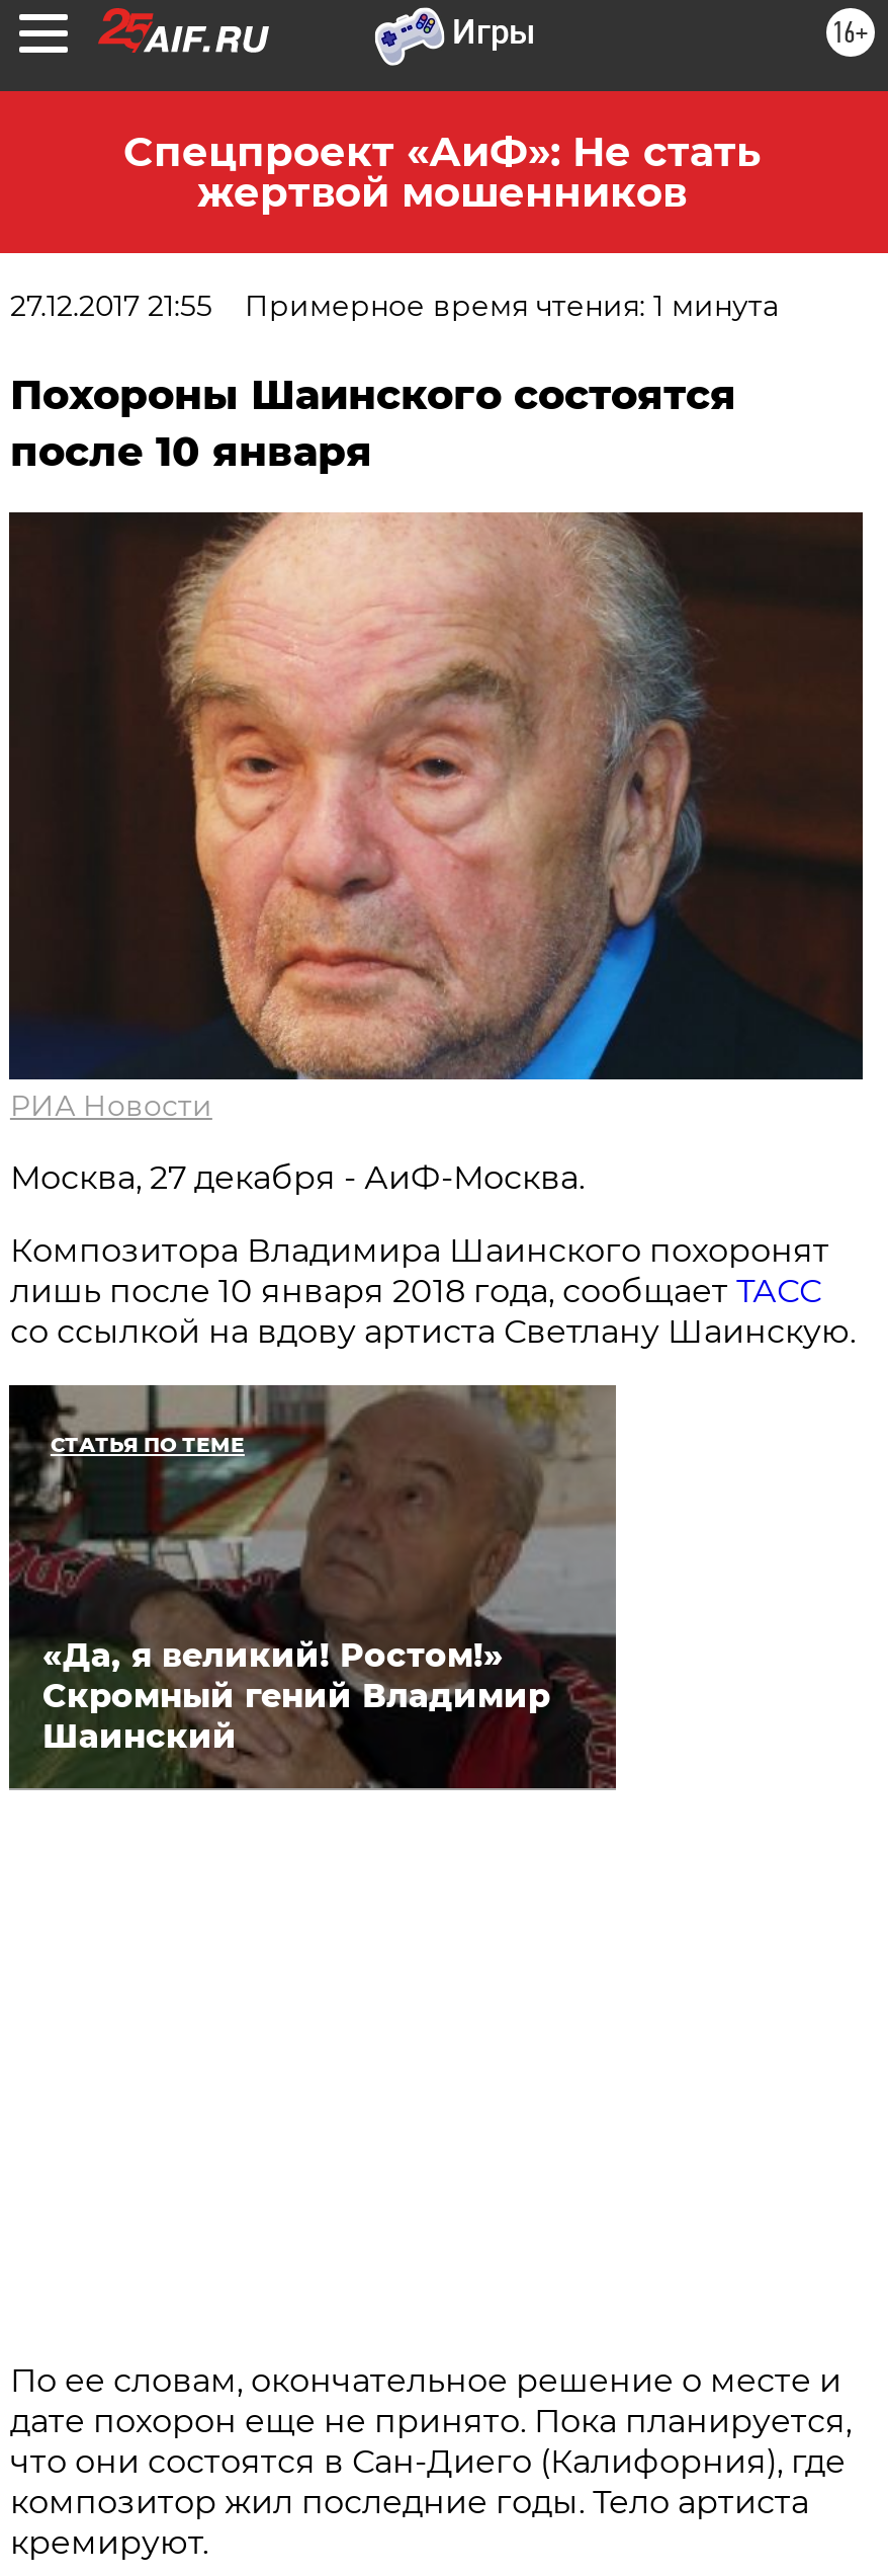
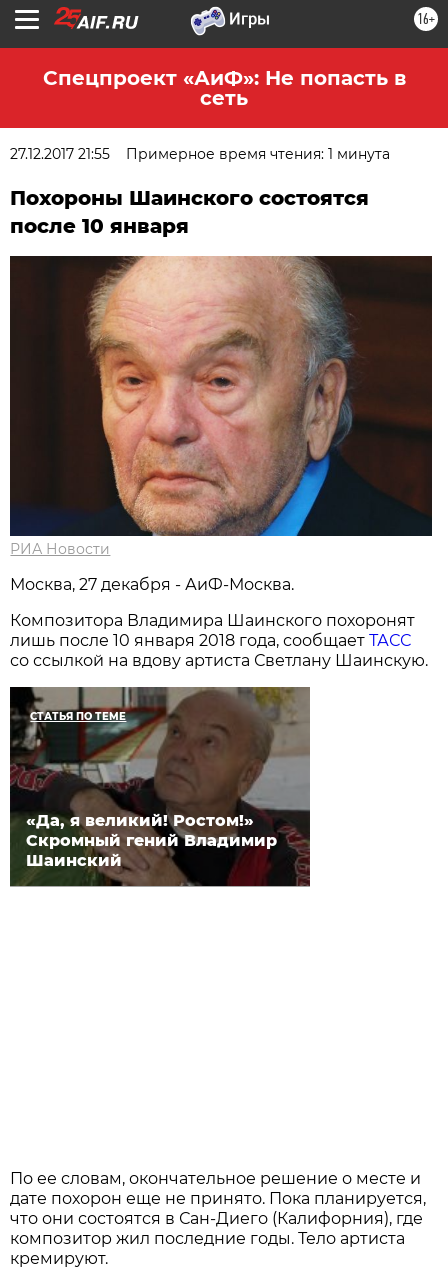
- Спецпроект «АиФ»: Не стать
- жертвой мошенников
+ Спецпроект «АиФ»: Не попасть в
+ сеть
